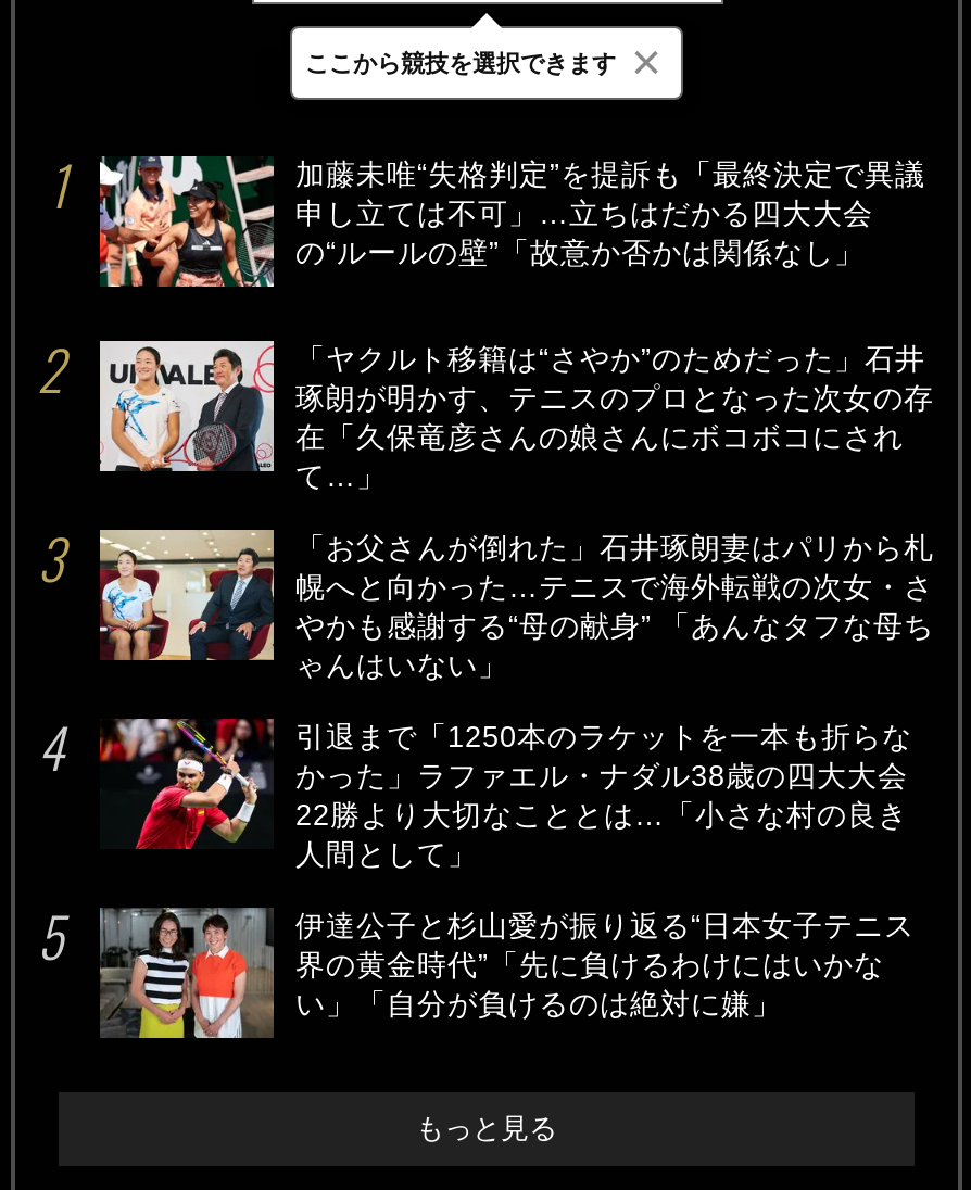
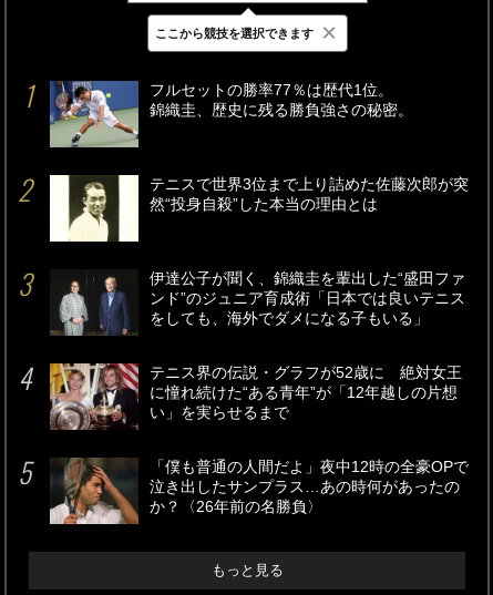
- [image]
- 加藤未唯“失格判定”を提訴も「最終決定で異議
- 申し立ては不可」…立ちはだかる四大大会
- の“ルールの壁”「故意か否かは関係なし」
+ [image]
+ フルセットの勝率77％は歴代1位。
+ 錦織圭、歴史に残る勝負強さの秘密。

- [image]
- 「ヤクルト移籍は“さやか”のためだった」石井
- 琢朗が明かす、テニスのプロとなった次女の存
- 在「久保竜彦さんの娘さんにボコボコにされ
- て…」
+ [image]
+ テニスで世界3位まで上り詰めた佐藤次郎が突
+ 然“投身自殺”した本当の理由とは

- [image]
- 「お父さんが倒れた」石井琢朗妻はパリから札
- 幌へと向かった…テニスで海外転戦の次女・さ
- やかも感謝する“母の献身” 「あんなタフな母ち
- ゃんはいない」
+ [image]
+ 伊達公子が聞く、錦織圭を輩出した“盛田ファ
+ ンド”のジュニア育成術「日本では良いテニス
+ をしても、海外でダメになる子もいる」

- [image]
- 引退まで「1250本のラケットを一本も折らな
- かった」ラファエル・ナダル38歳の四大大会
- 22勝より大切なこととは…「小さな村の良き
- 人間として」
+ [image]
+ テニス界の伝説・グラフが52歳に 絶対女王
+ に憧れ続けた“ある青年”が「12年越しの片想
+ い」を実らせるまで

- [image]
- 伊達公子と杉山愛が振り返る“日本女子テニス
- 界の黄金時代”「先に負けるわけにはいかな
- い」「自分が負けるのは絶対に嫌」
+ [image]
+ 「僕も普通の人間だよ」夜中12時の全豪OPで
+ 泣き出したサンプラス…あの時何があったの
+ か？〈26年前の名勝負〉
